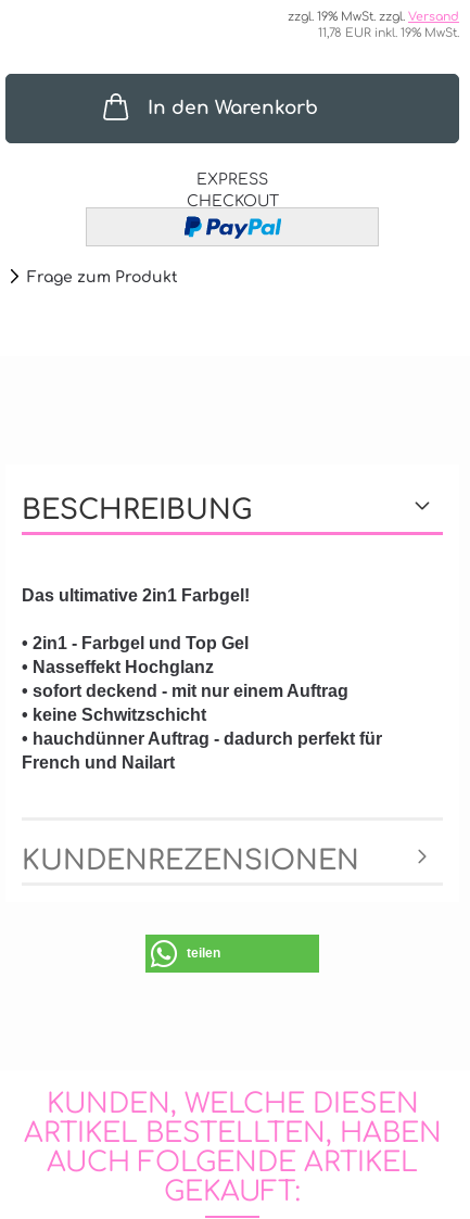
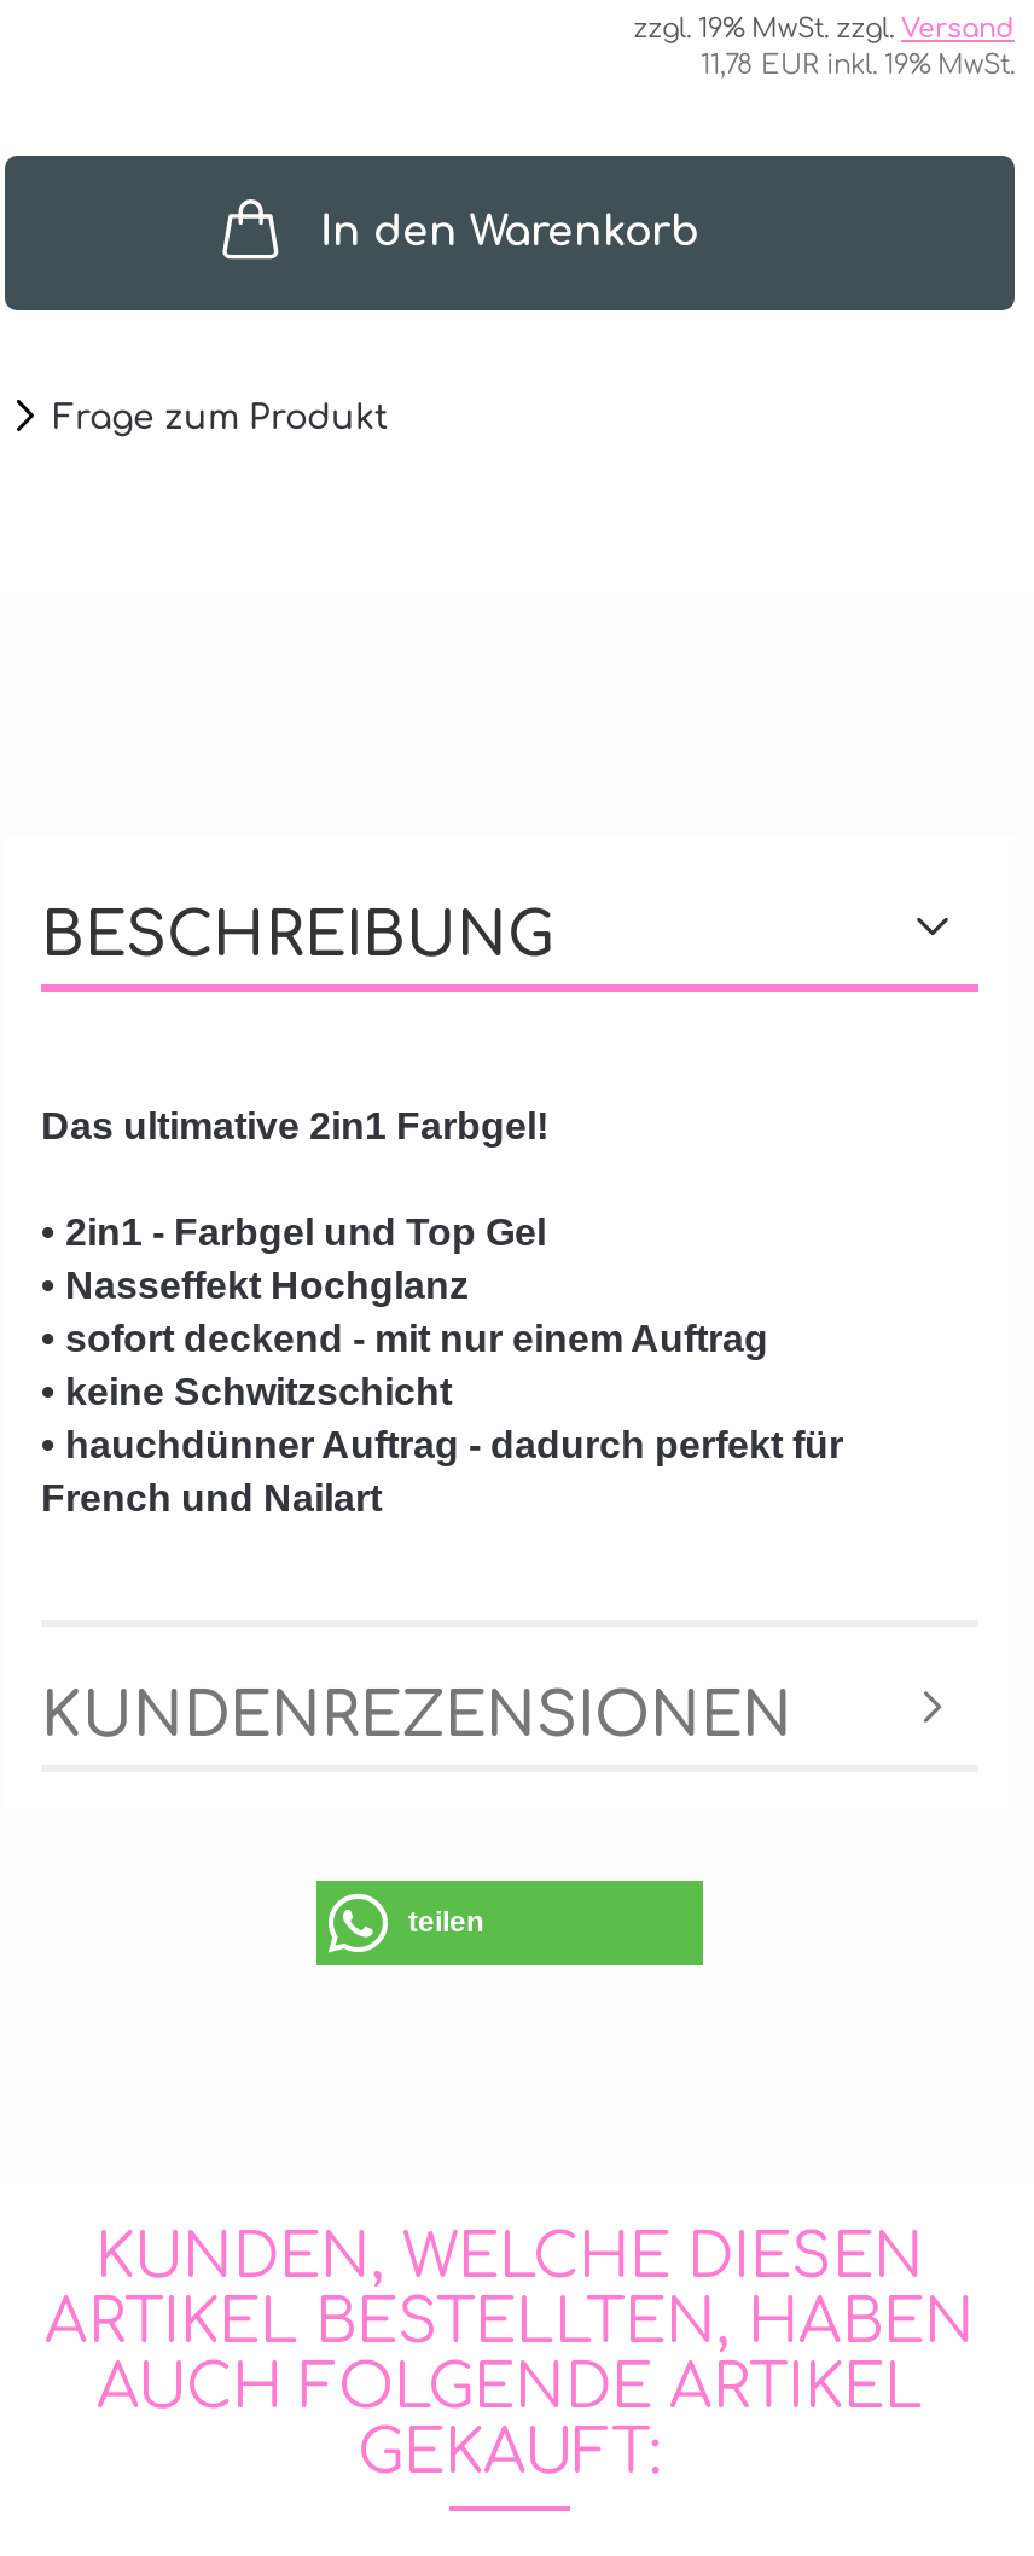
- [image]
- EXPRESS
- CHECKOUT
